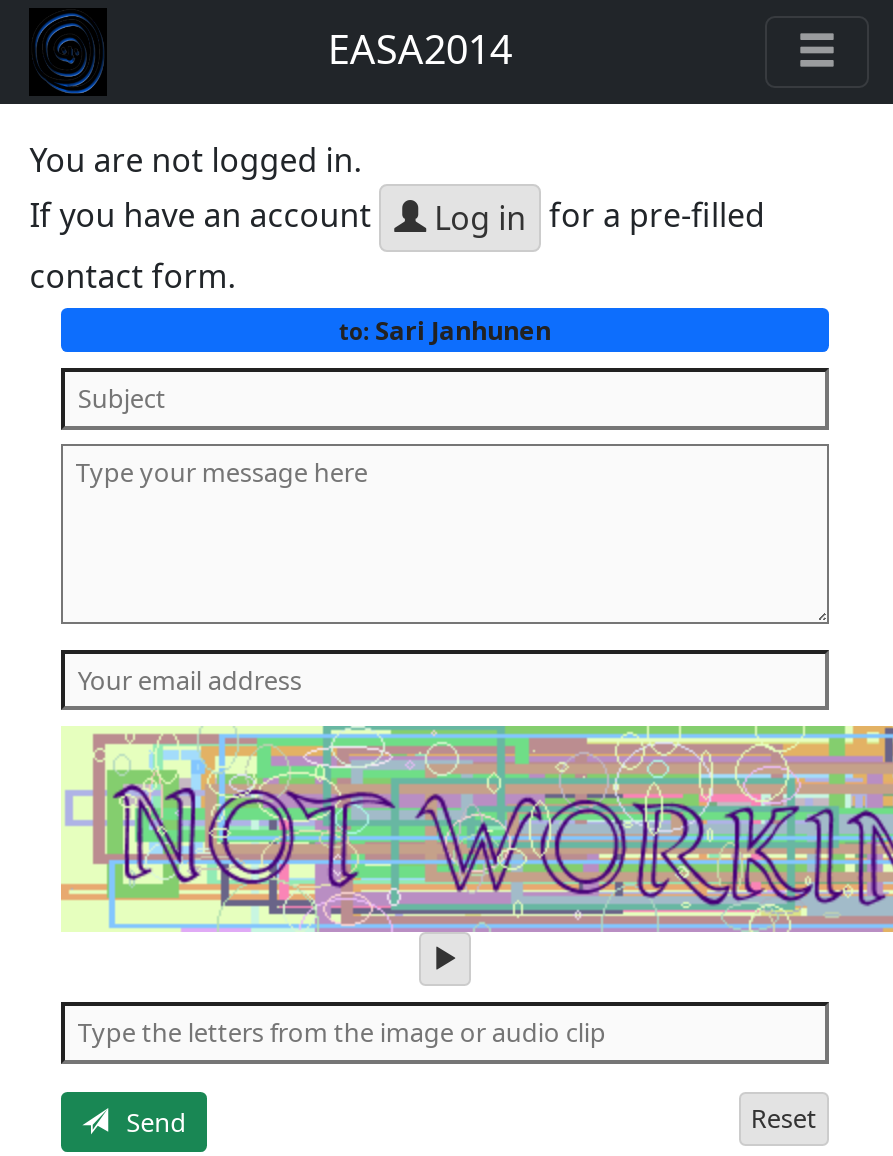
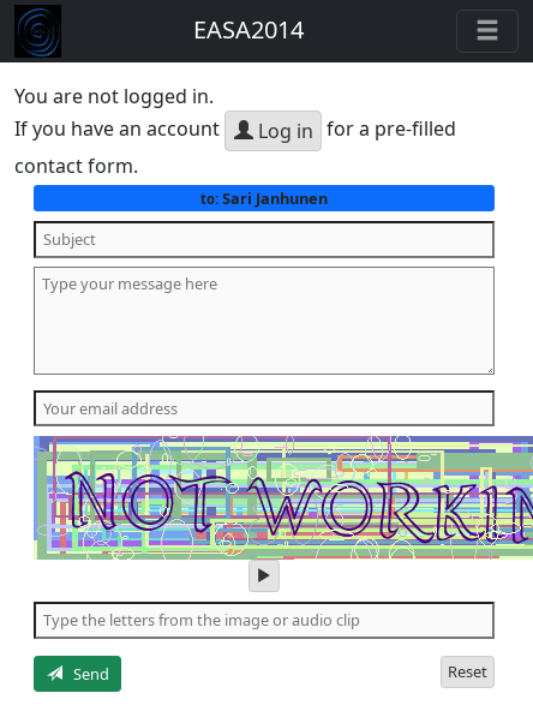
- [image]
+ [image]
